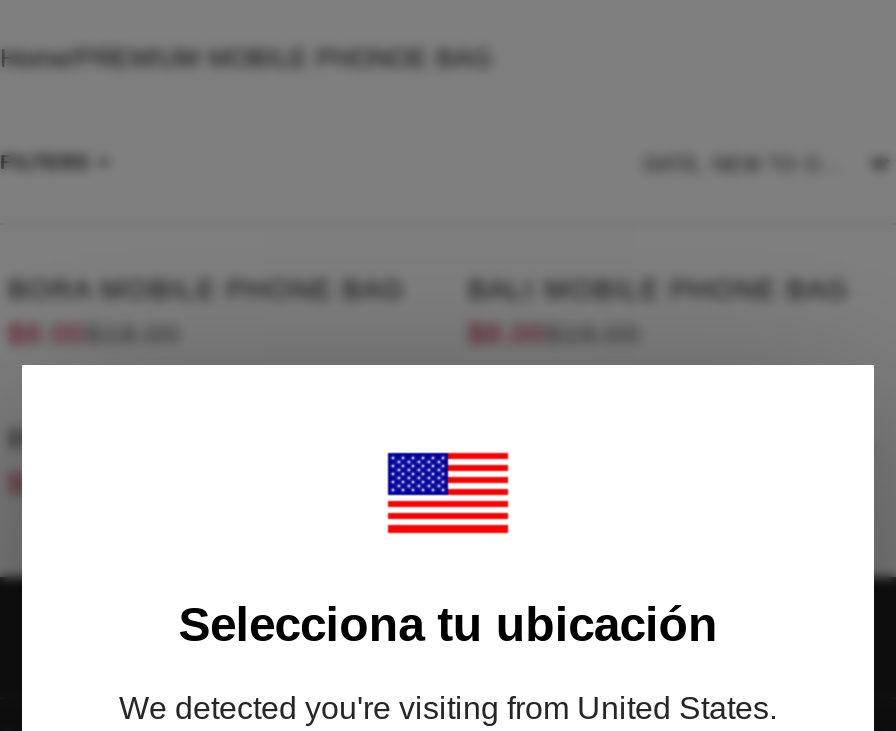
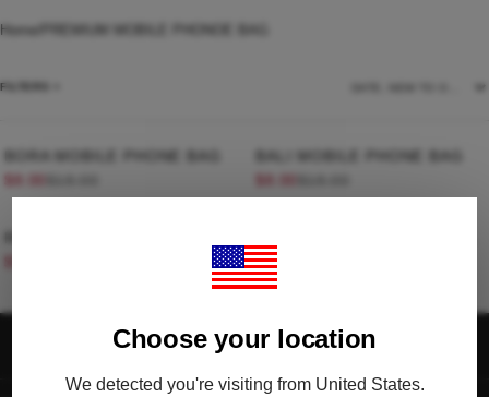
- Selecciona tu ubicación
+ Choose your location
